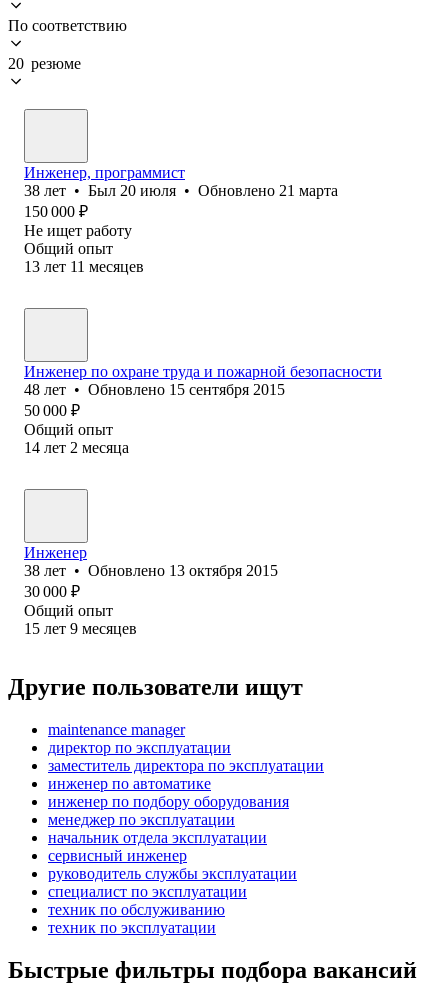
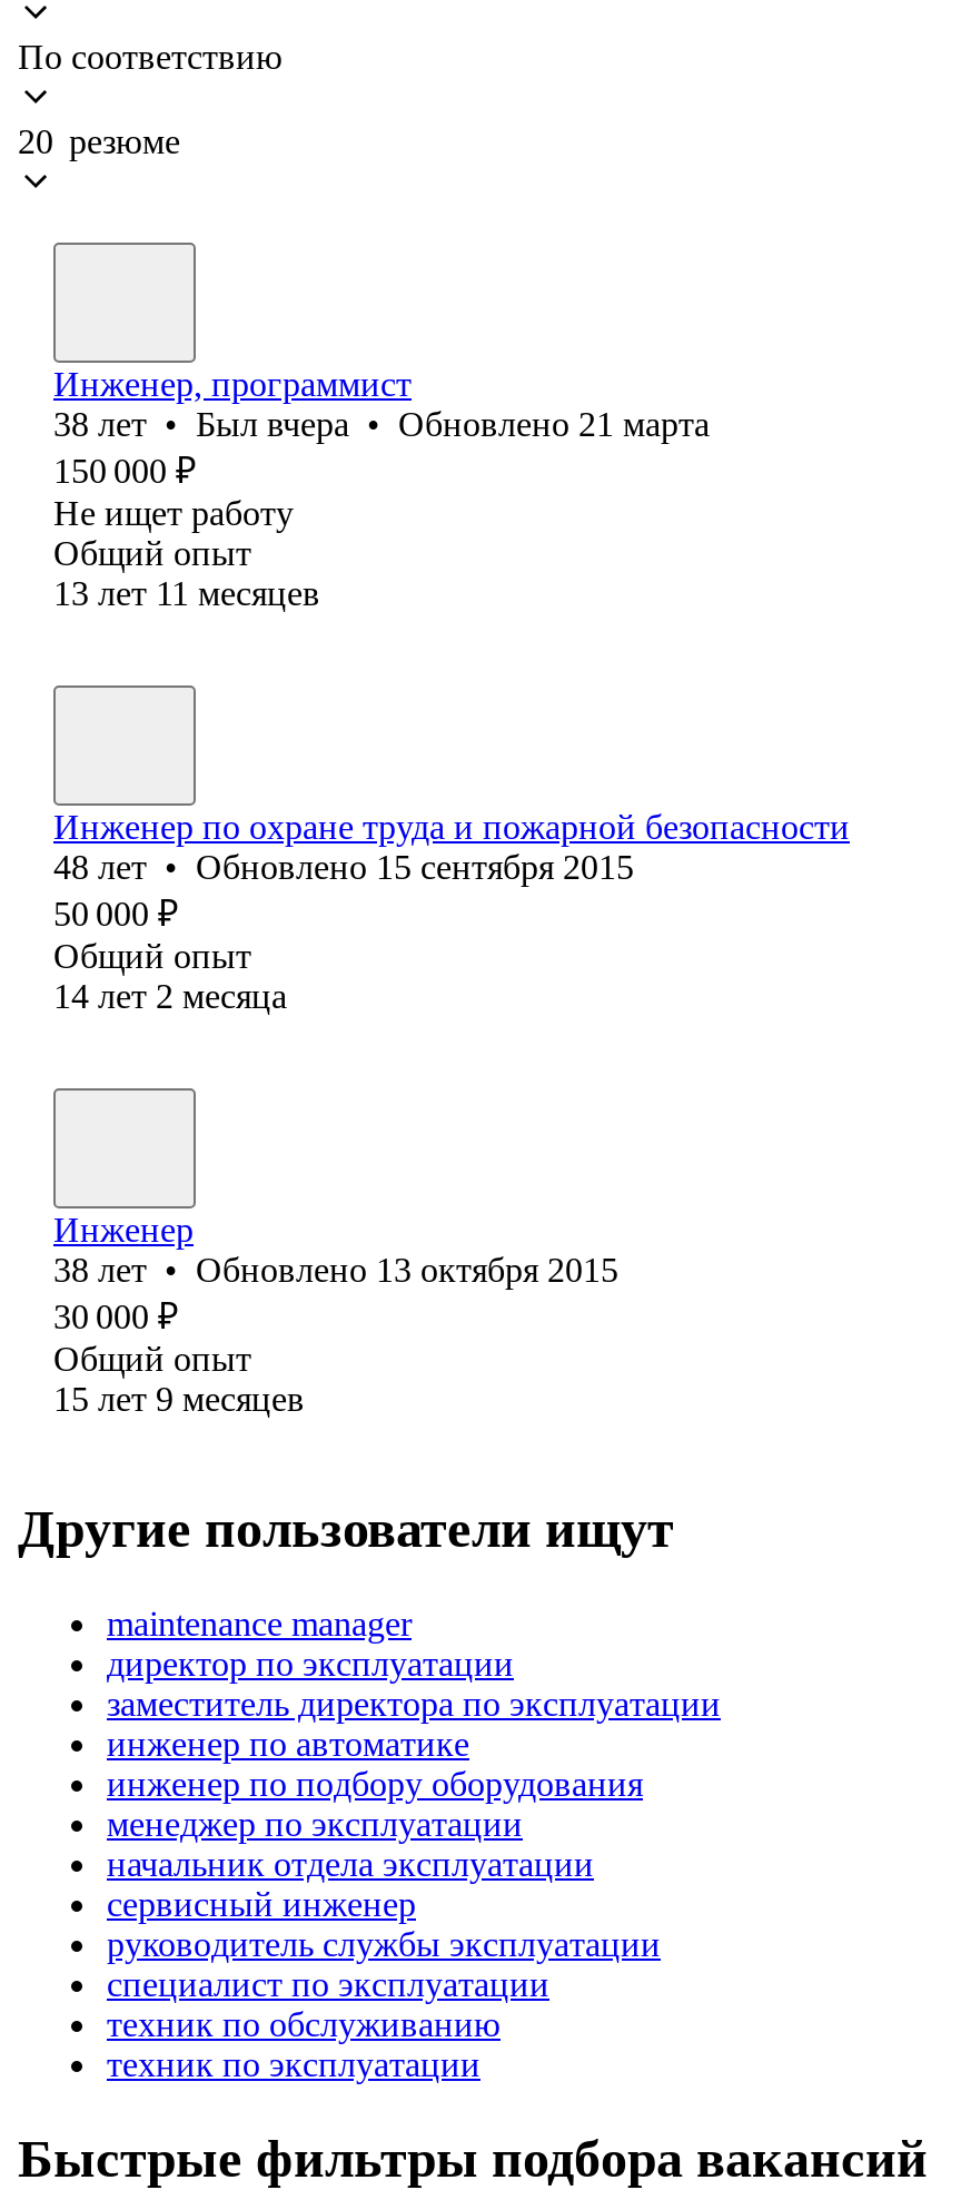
- 38 лет • Был 20 июля • Обновлено 21 марта
+ 38 лет • Был вчера • Обновлено 21 марта
